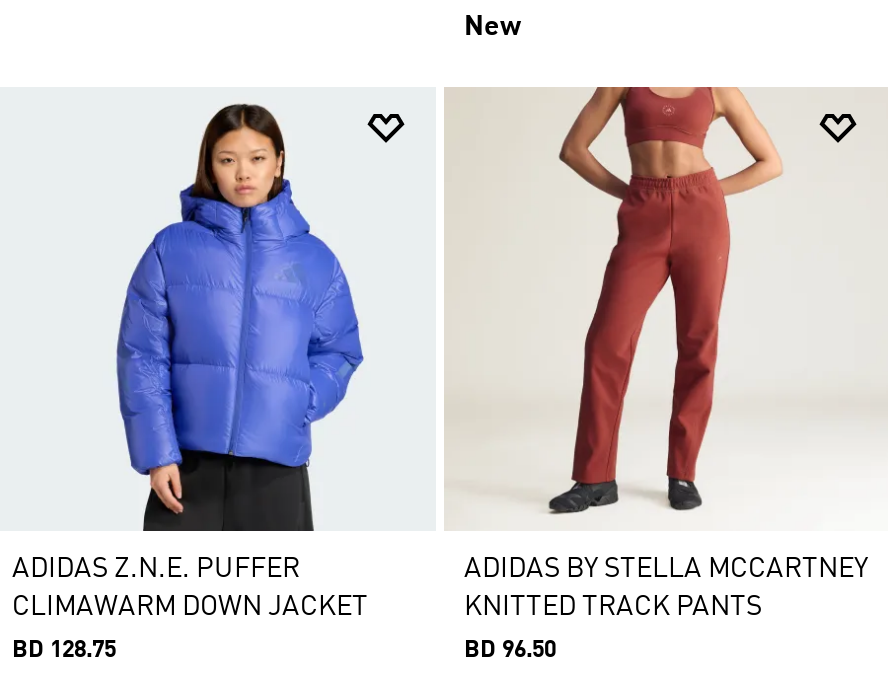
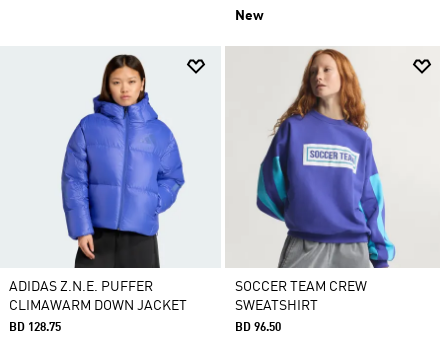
- [image]
- ADIDAS BY STELLA MCCARTNEY
- KNITTED TRACK PANTS
+ [image]
+ SOCCER TEAM CREW
+ SWEATSHIRT
